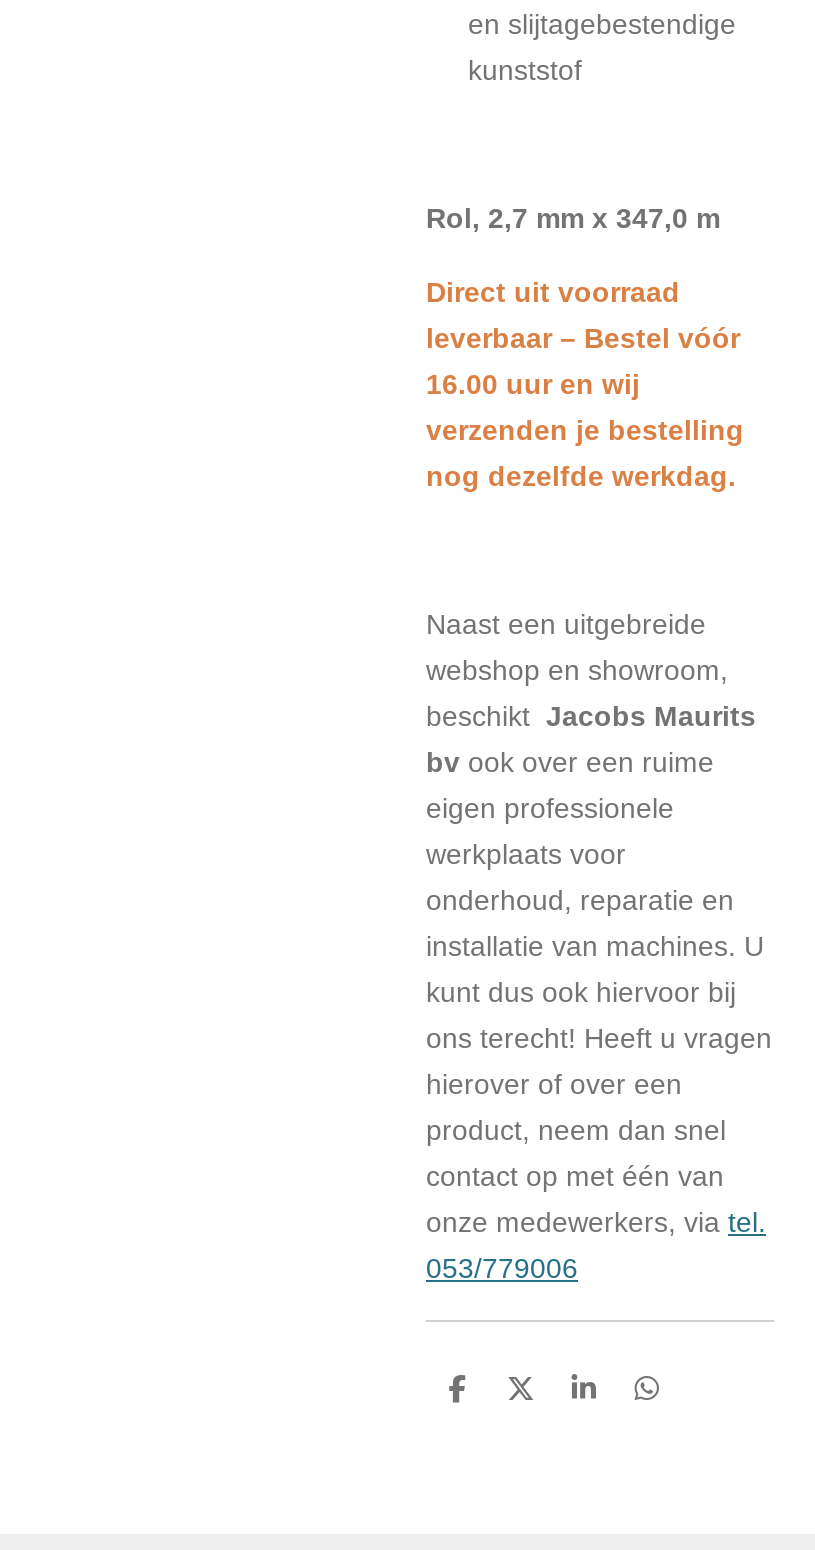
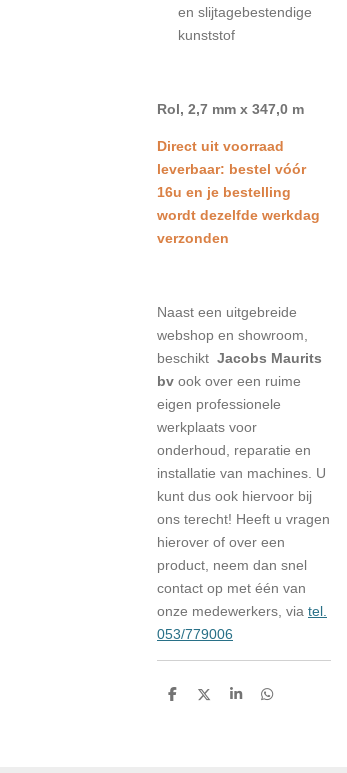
- leverbaar – Bestel vóór
- 16.00 uur en wij
- verzenden je bestelling
- nog dezelfde werkdag.
+ leverbaar: bestel vóór
+ 16u en je bestelling
+ wordt dezelfde werkdag
+ verzonden
